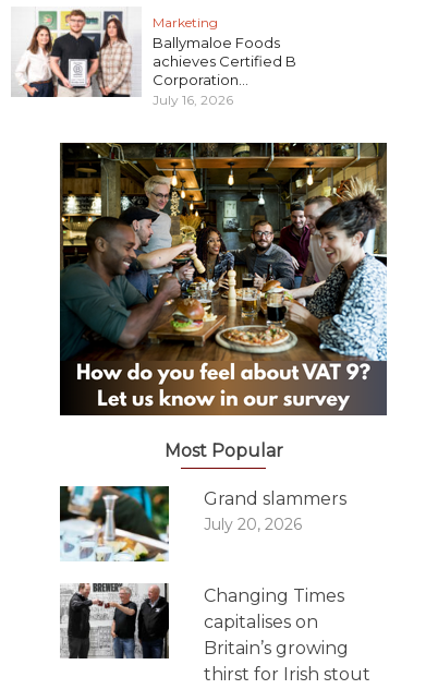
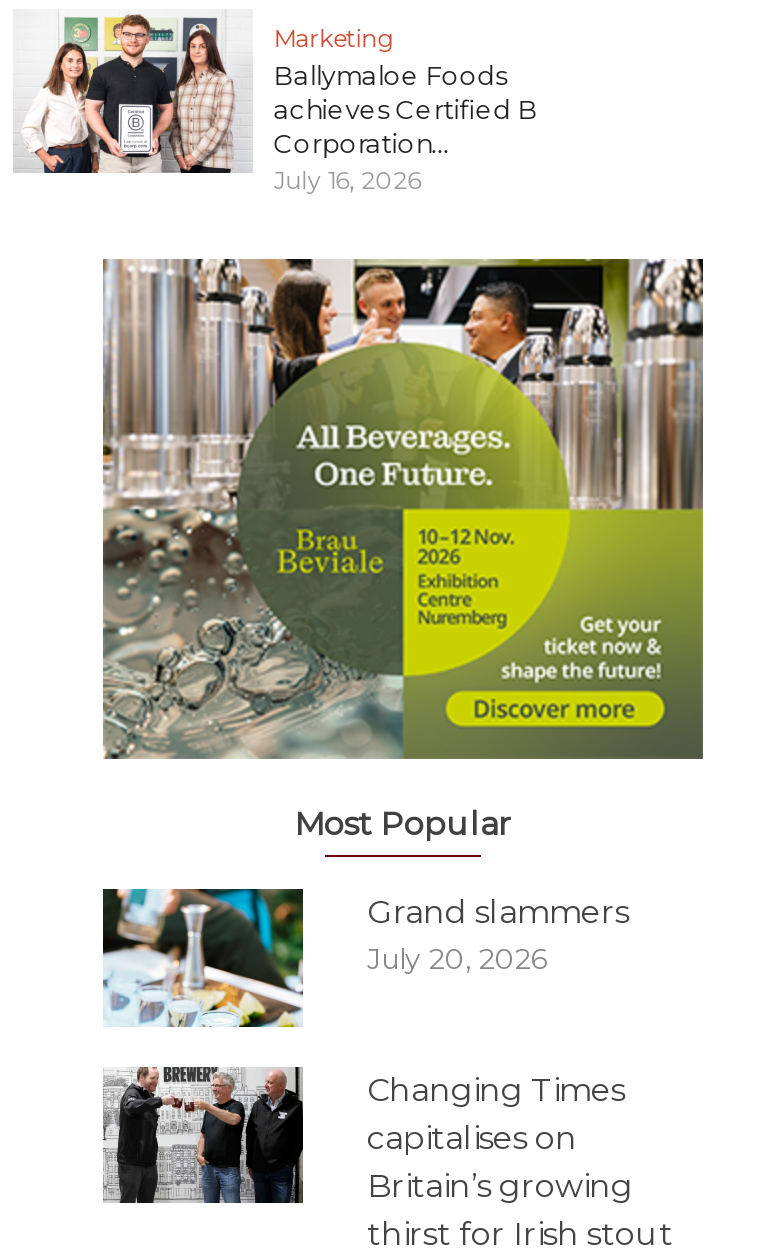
- [image]
+ [image]
